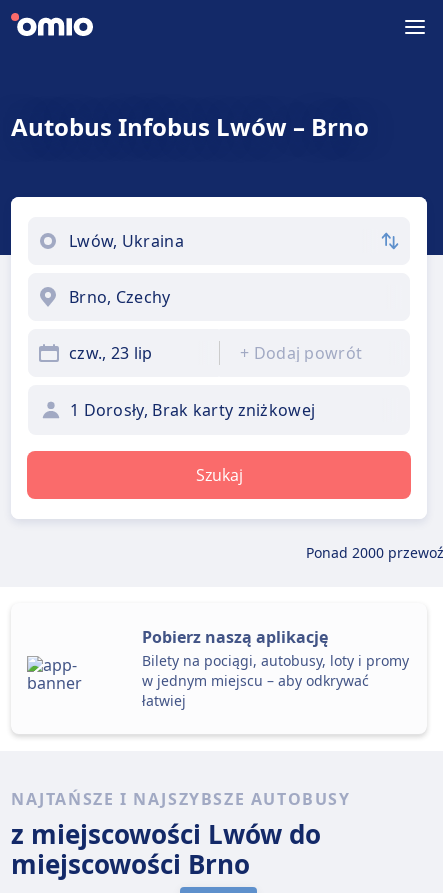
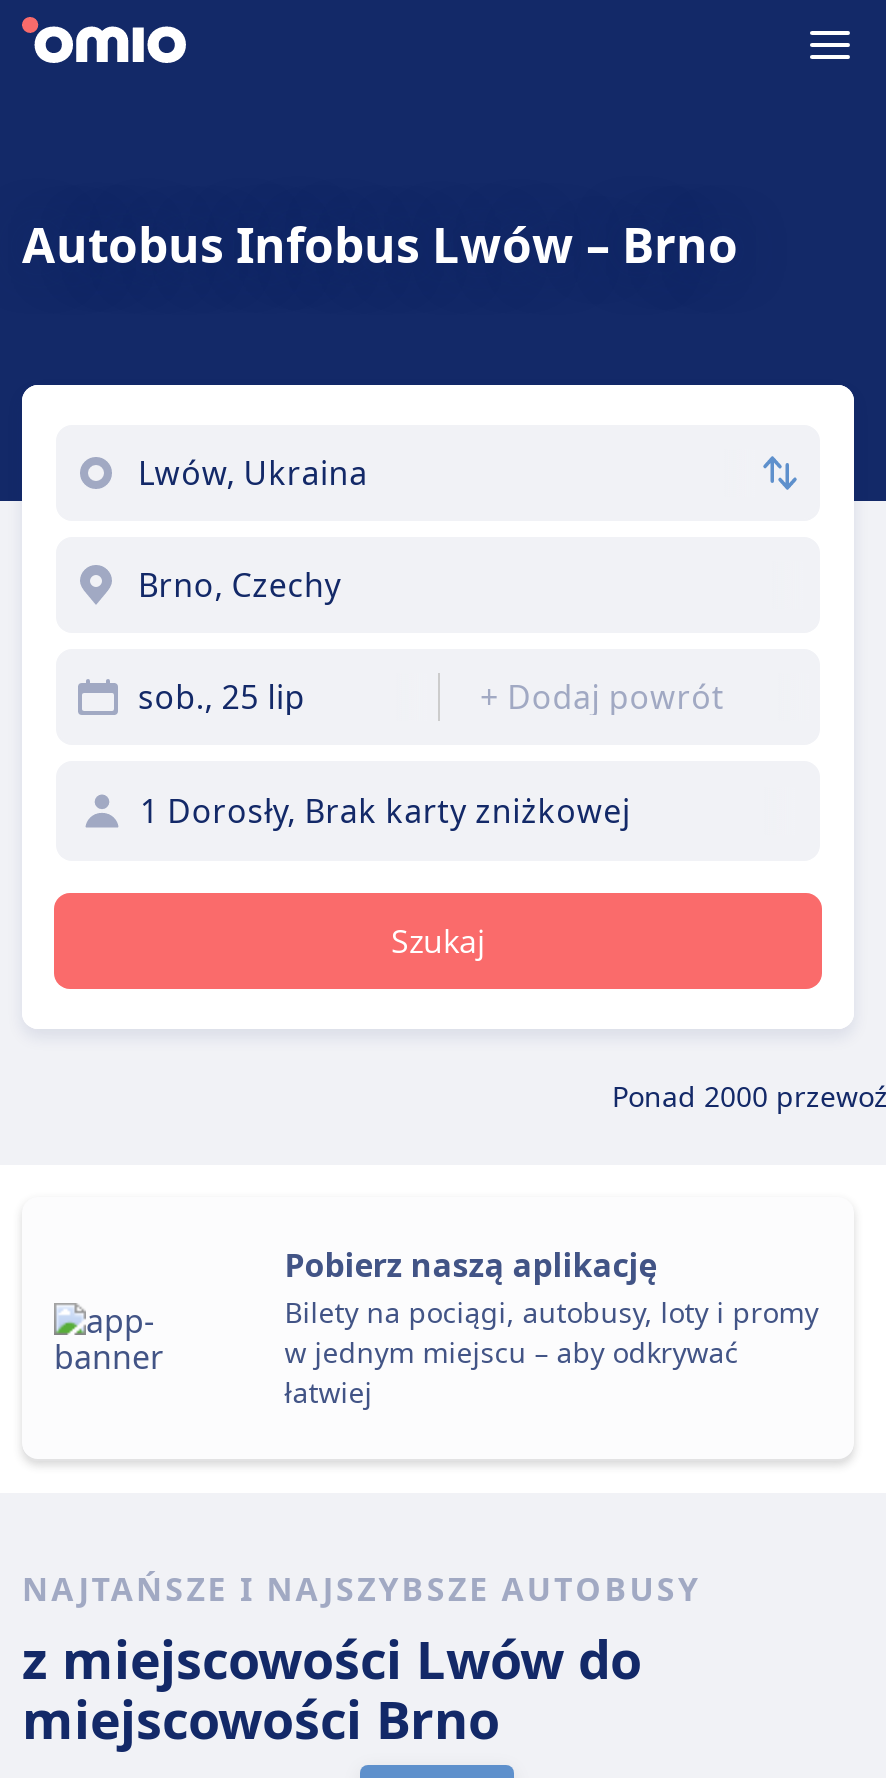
- czw., 23 lip
+ sob., 25 lip
